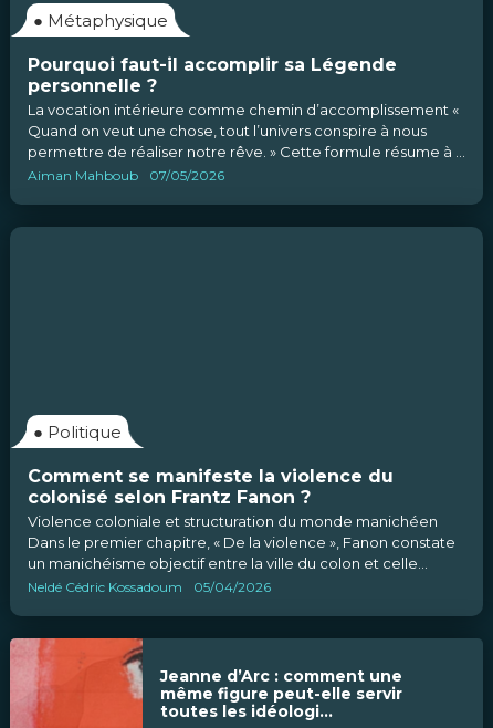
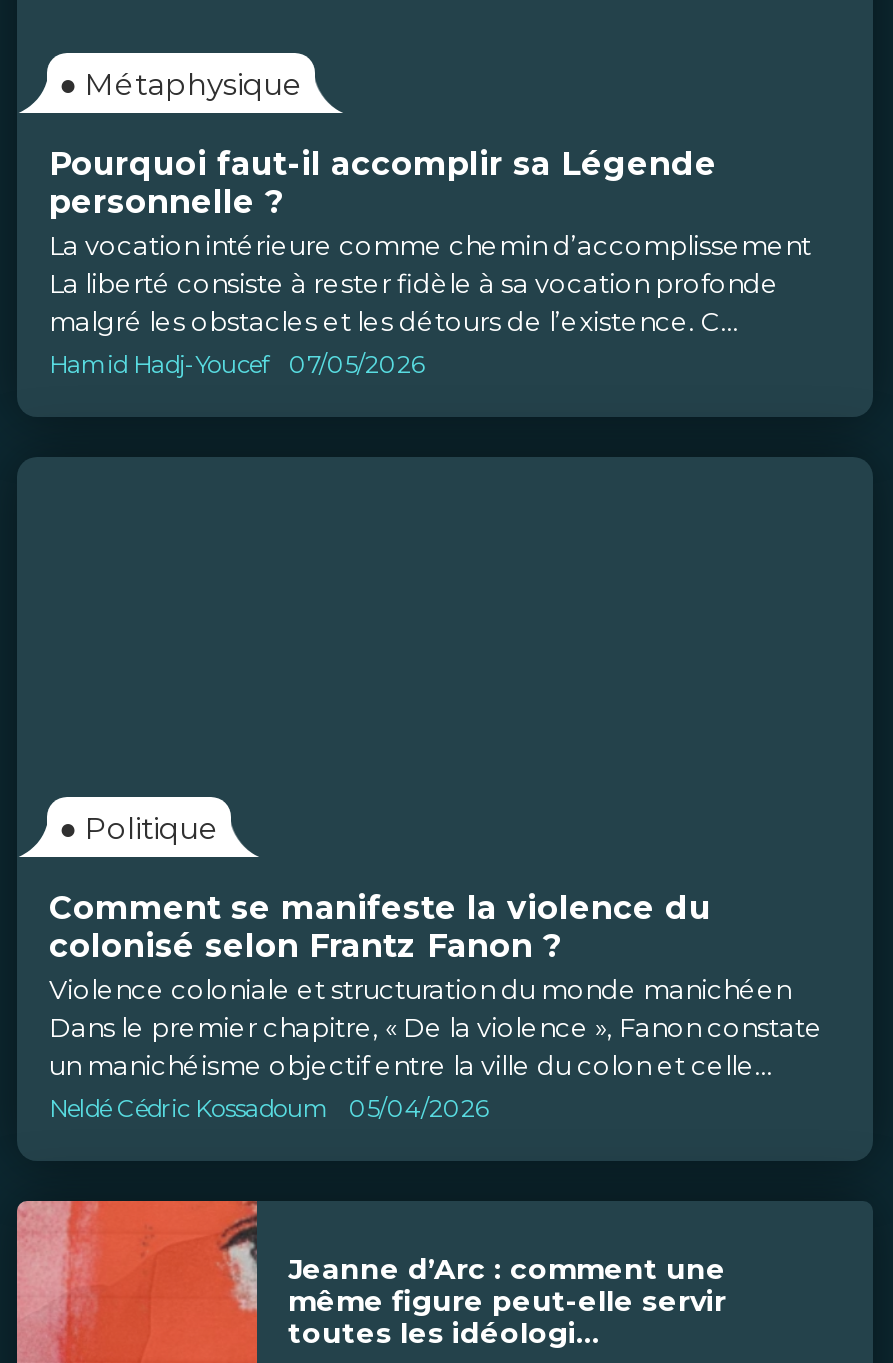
- La vocation intérieure comme chemin d’accomplissement «
- Quand on veut une chose, tout l’univers conspire à nous
- permettre de réaliser notre rêve. » Cette formule résume à ...
- Aiman Mahboub
+ La vocation intérieure comme chemin d’accomplissement
+ La liberté consiste à rester fidèle à sa vocation profonde
+ malgré les obstacles et les détours de l’existence. C...
+ Hamid Hadj-Youcef
